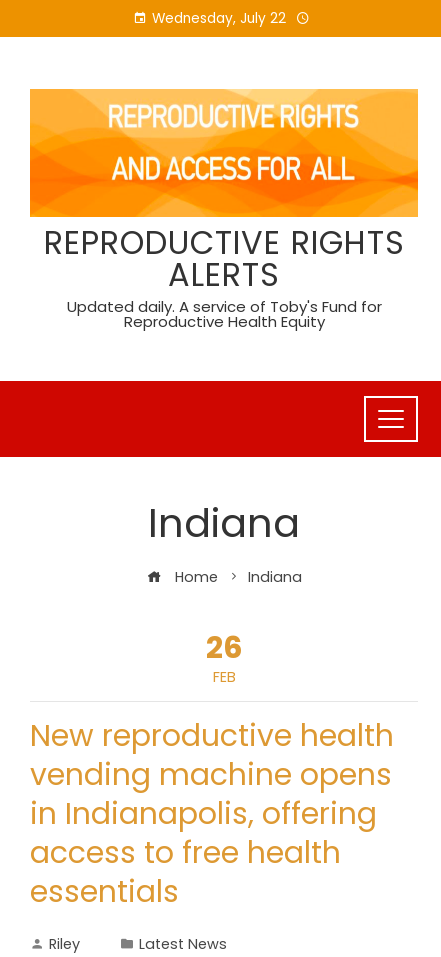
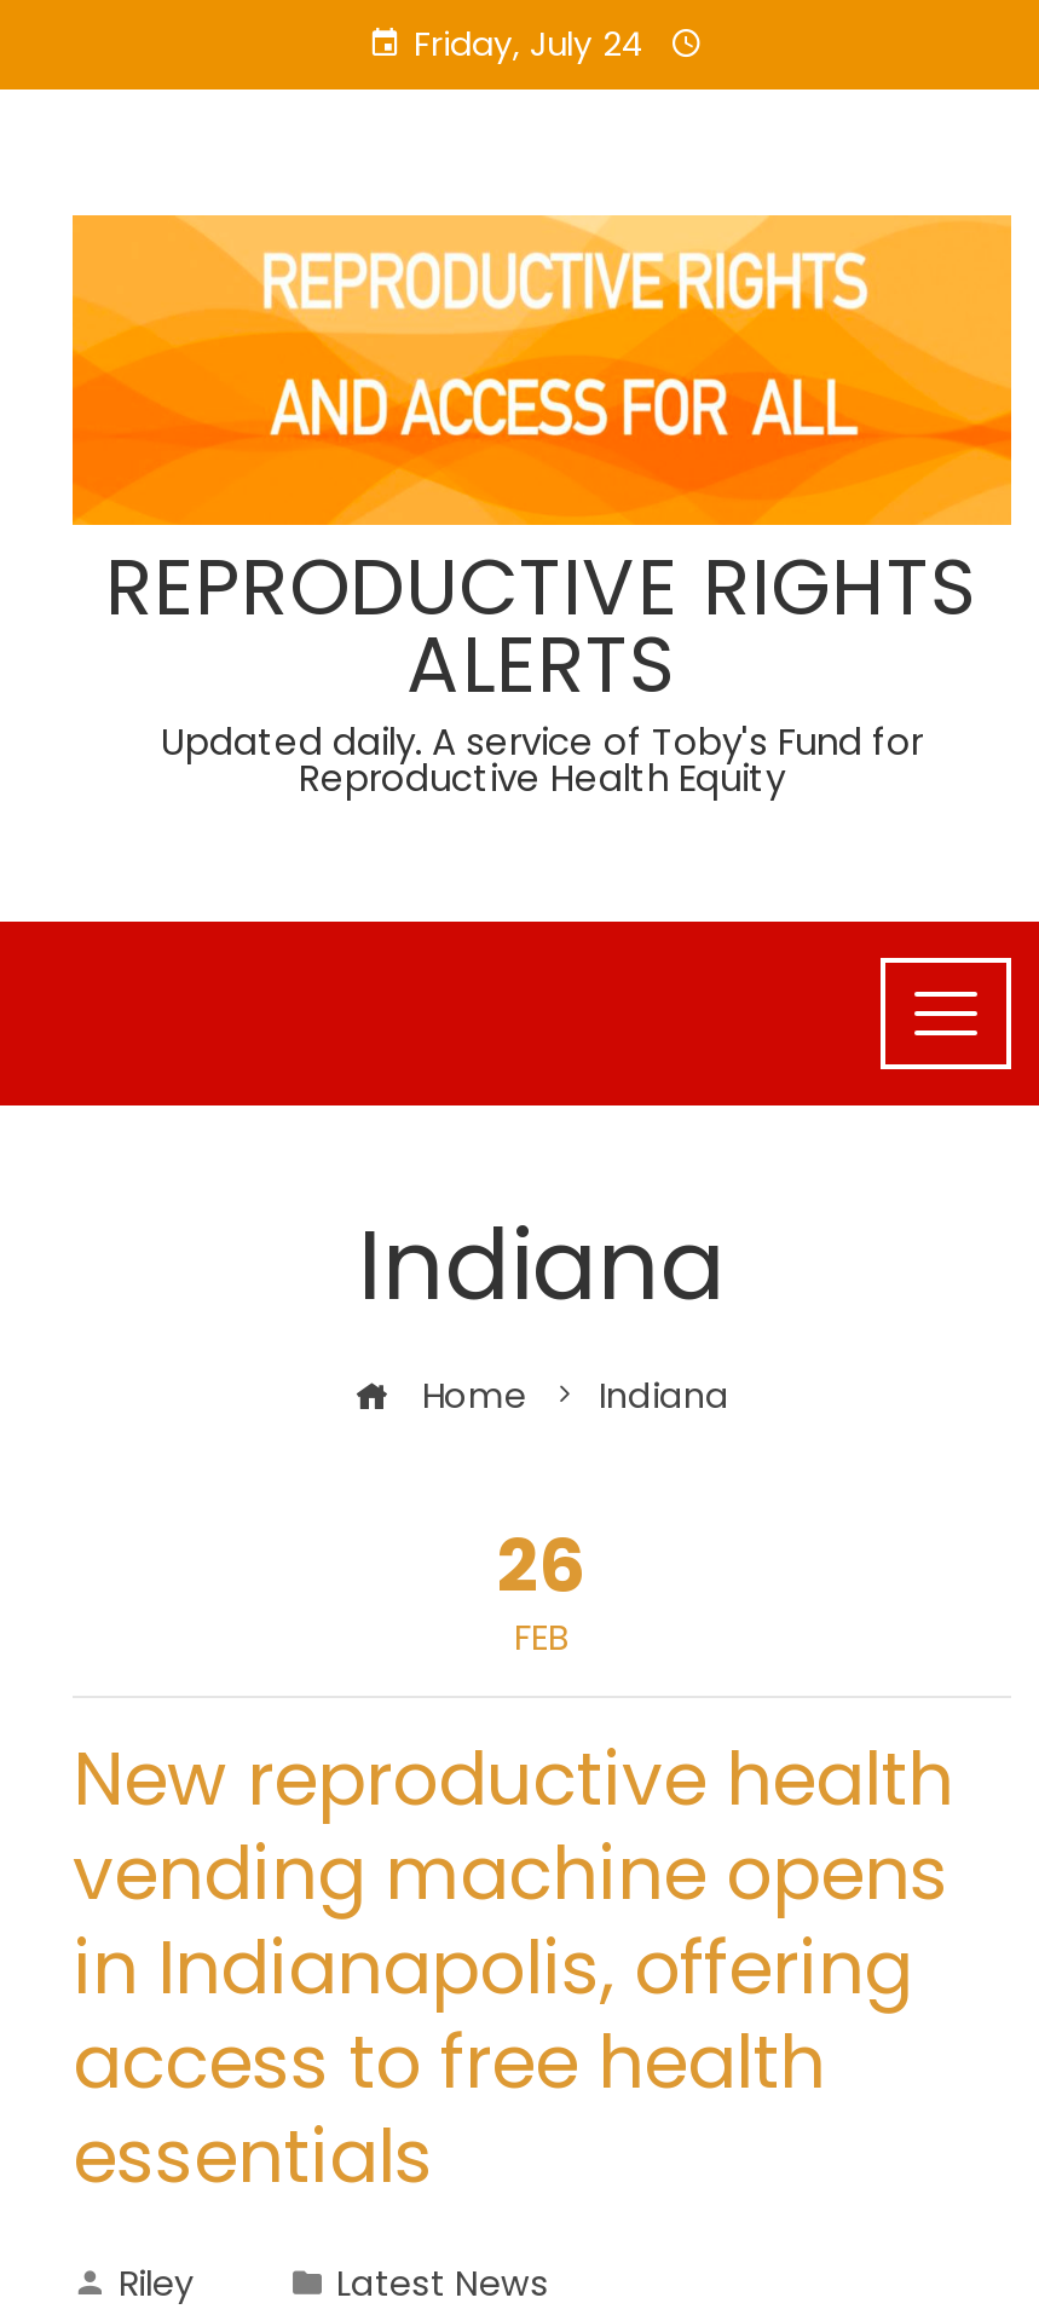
- Wednesday, July 22
+ Friday, July 24
